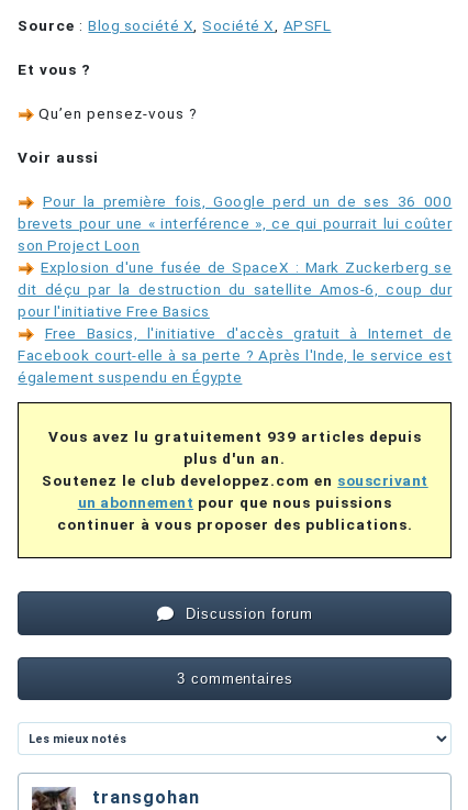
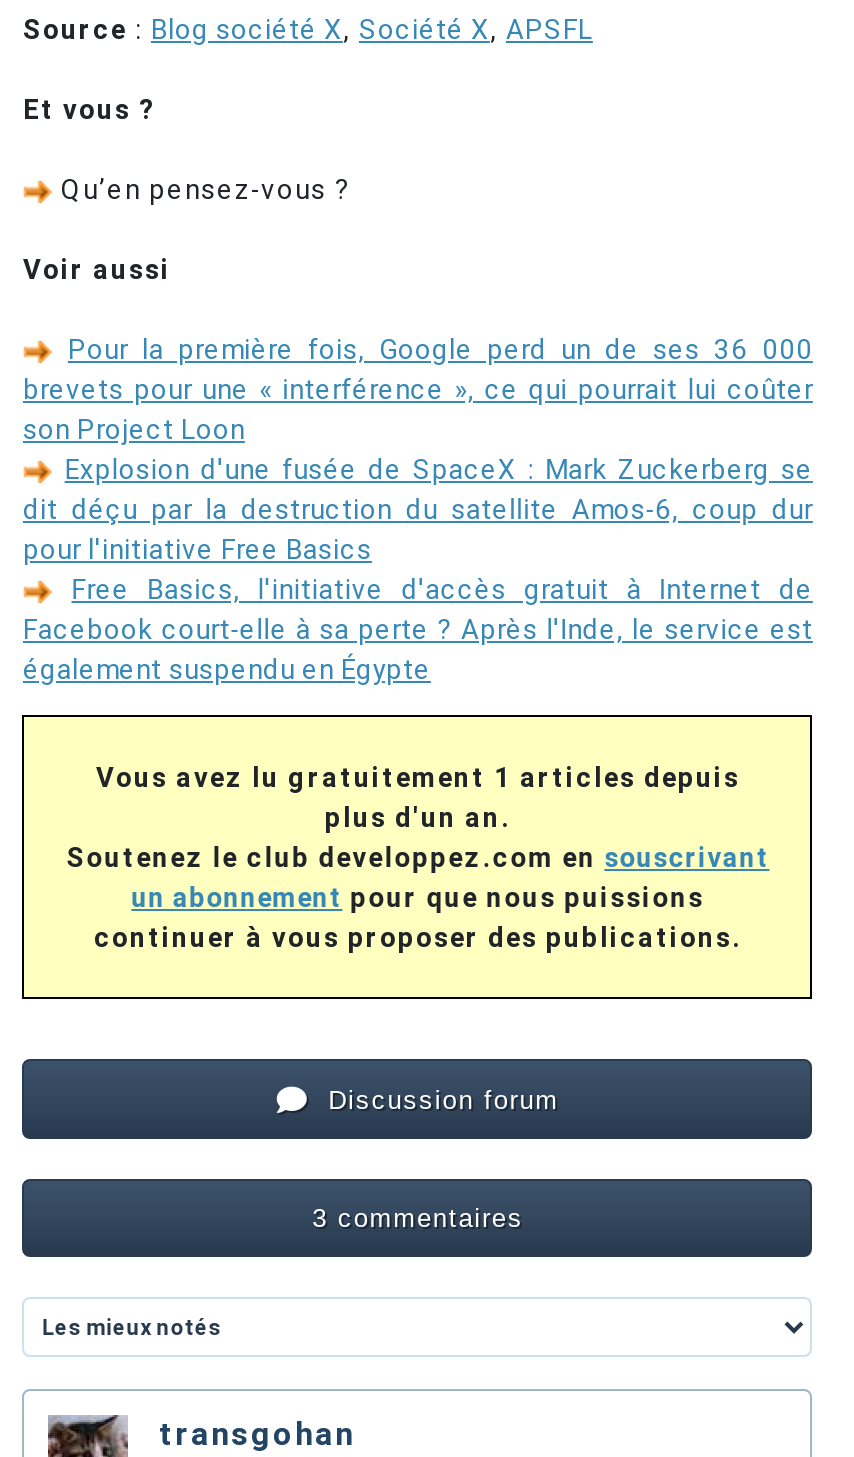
- Vous avez lu gratuitement 939 articles depuis
+ Vous avez lu gratuitement 1 articles depuis
